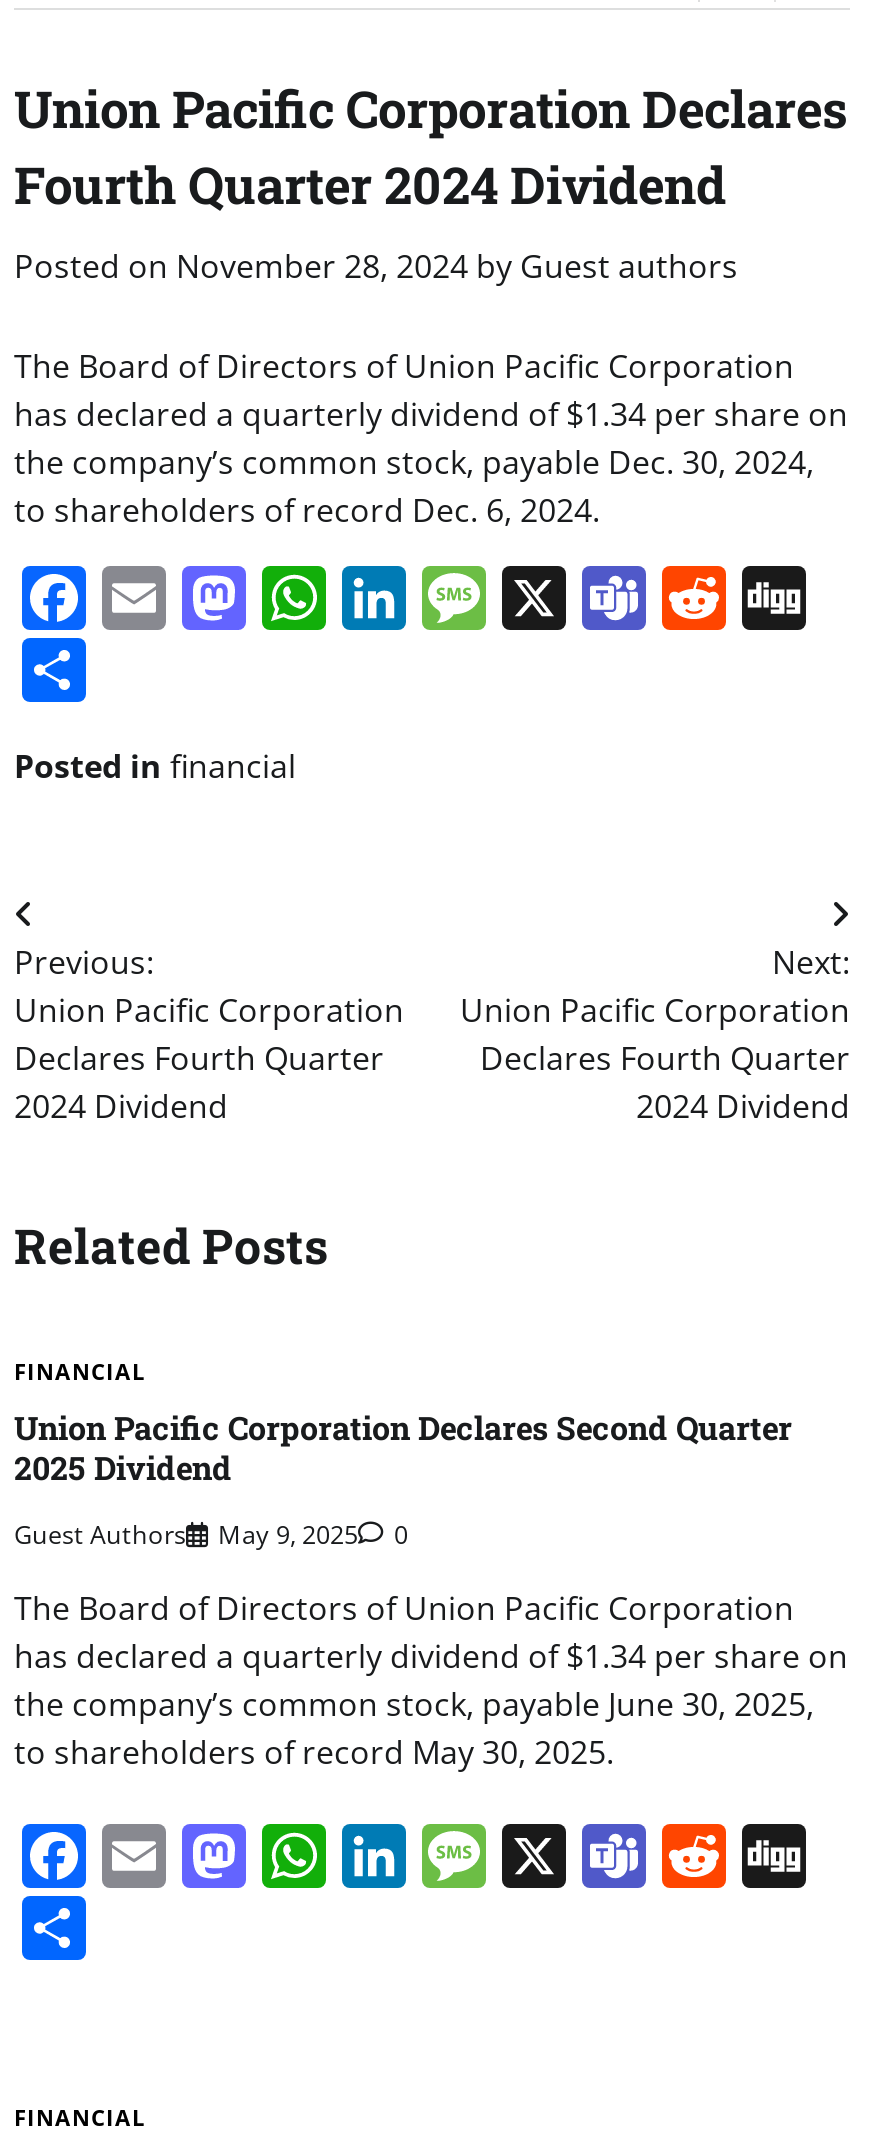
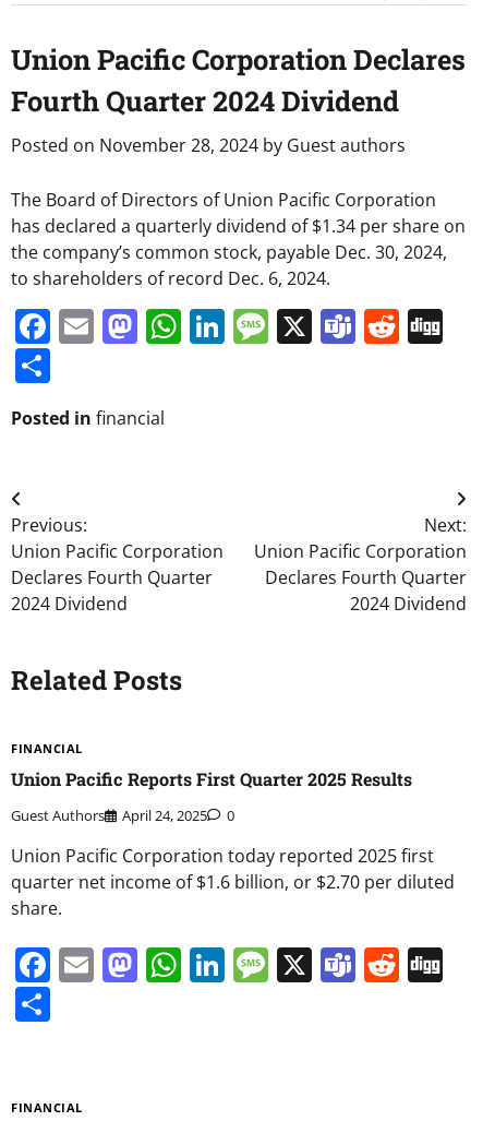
- Union Pacific Corporation Declares Second Quarter
- 2025 Dividend
+ Union Pacific Reports First Quarter 2025 Results

- Guest Authors May 9, 2025 0
+ Guest Authors April 24, 2025 0

- The Board of Directors of Union Pacific Corporation
- has declared a quarterly dividend of $1.34 per share on
- the company’s common stock, payable June 30, 2025,
- to shareholders of record May 30, 2025.
+ Union Pacific Corporation today reported 2025 first
+ quarter net income of $1.6 billion, or $2.70 per diluted
+ share.
